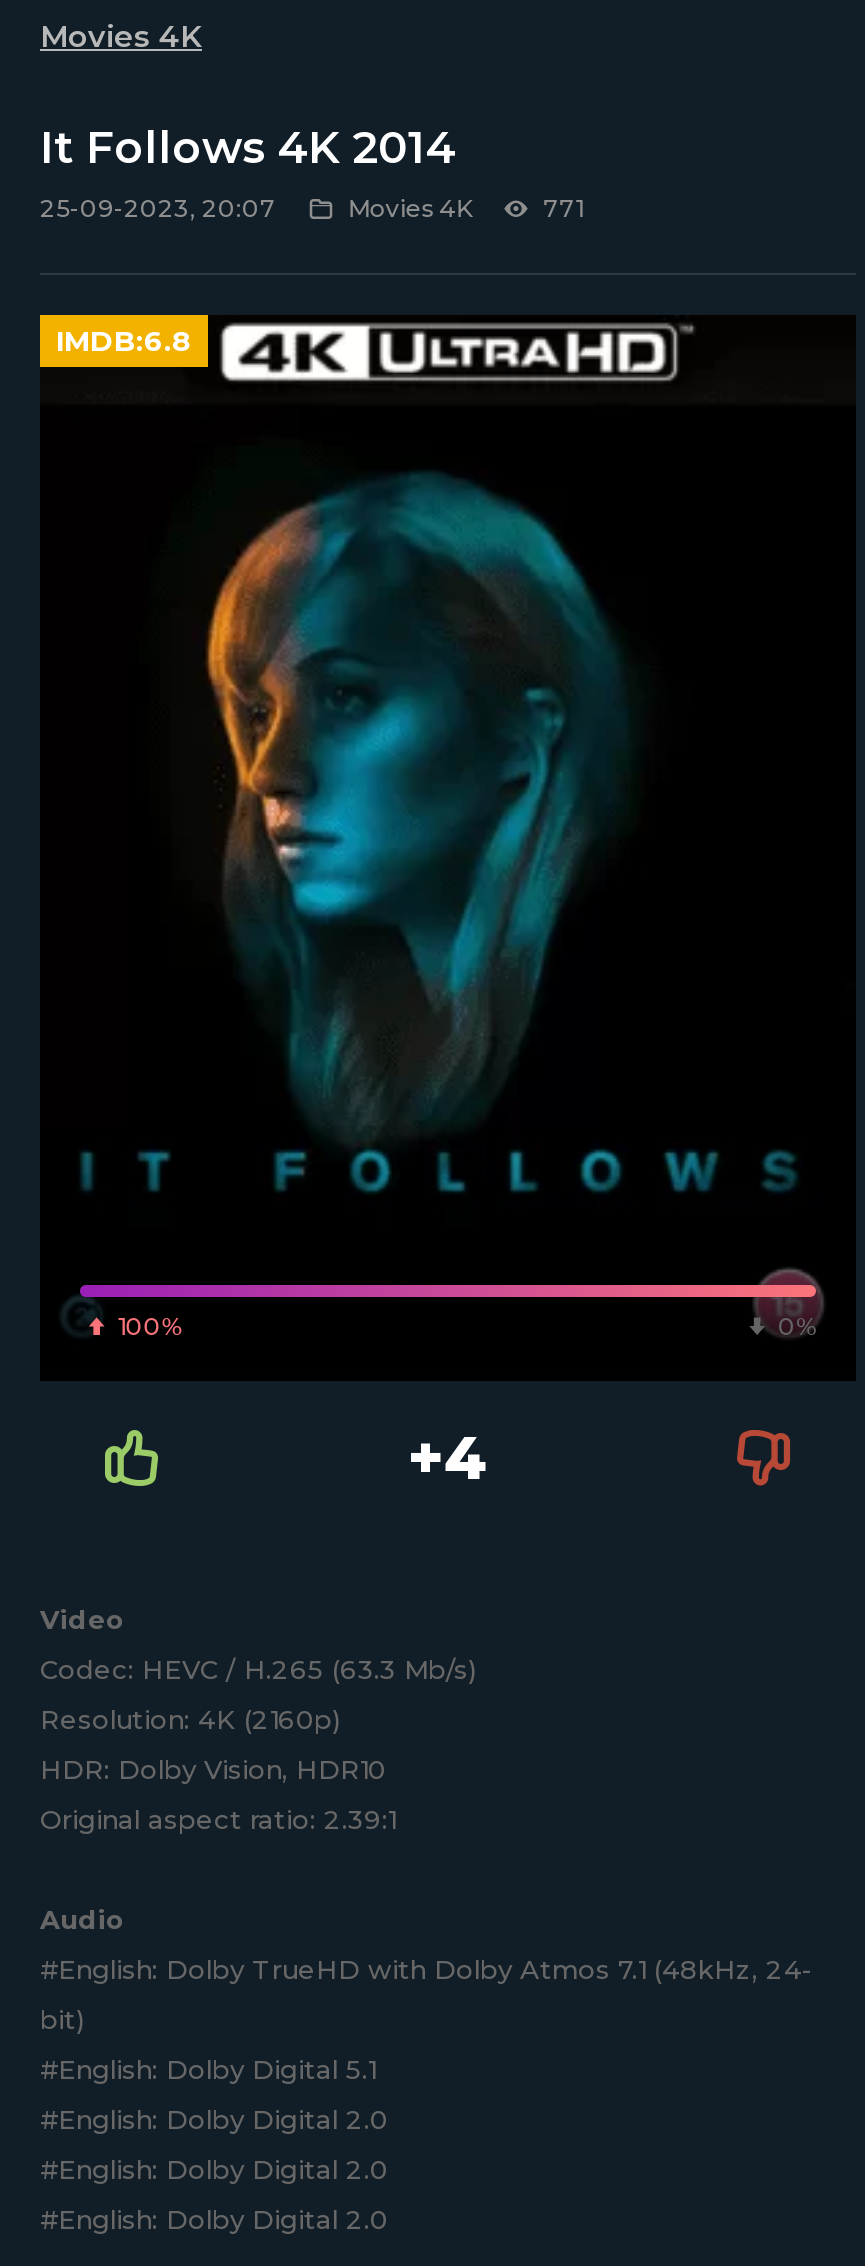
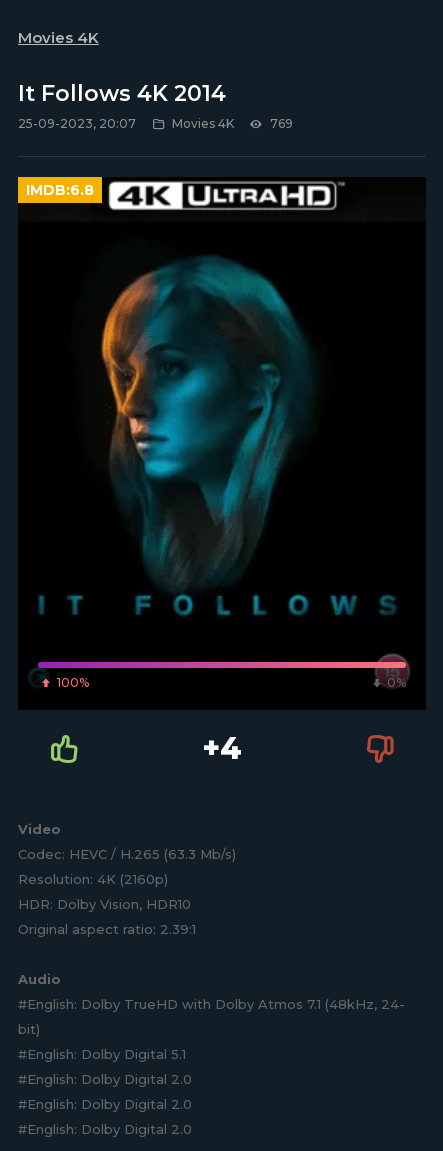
- 771
+ 769
